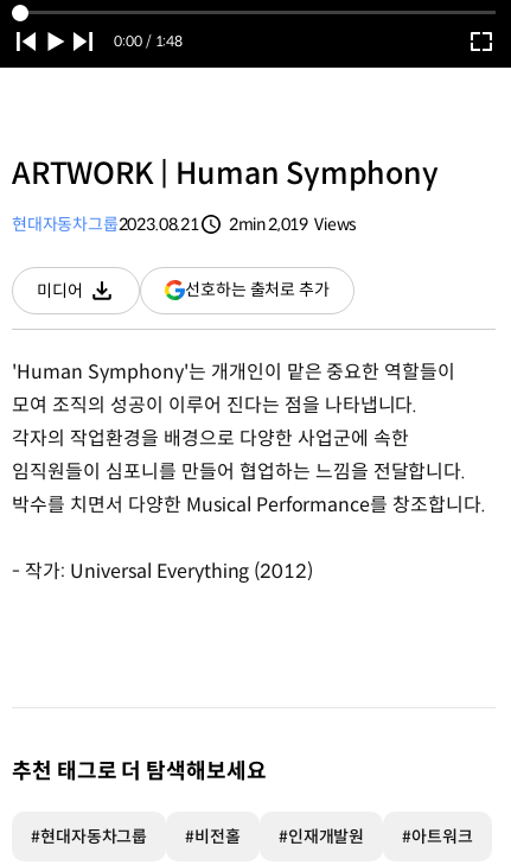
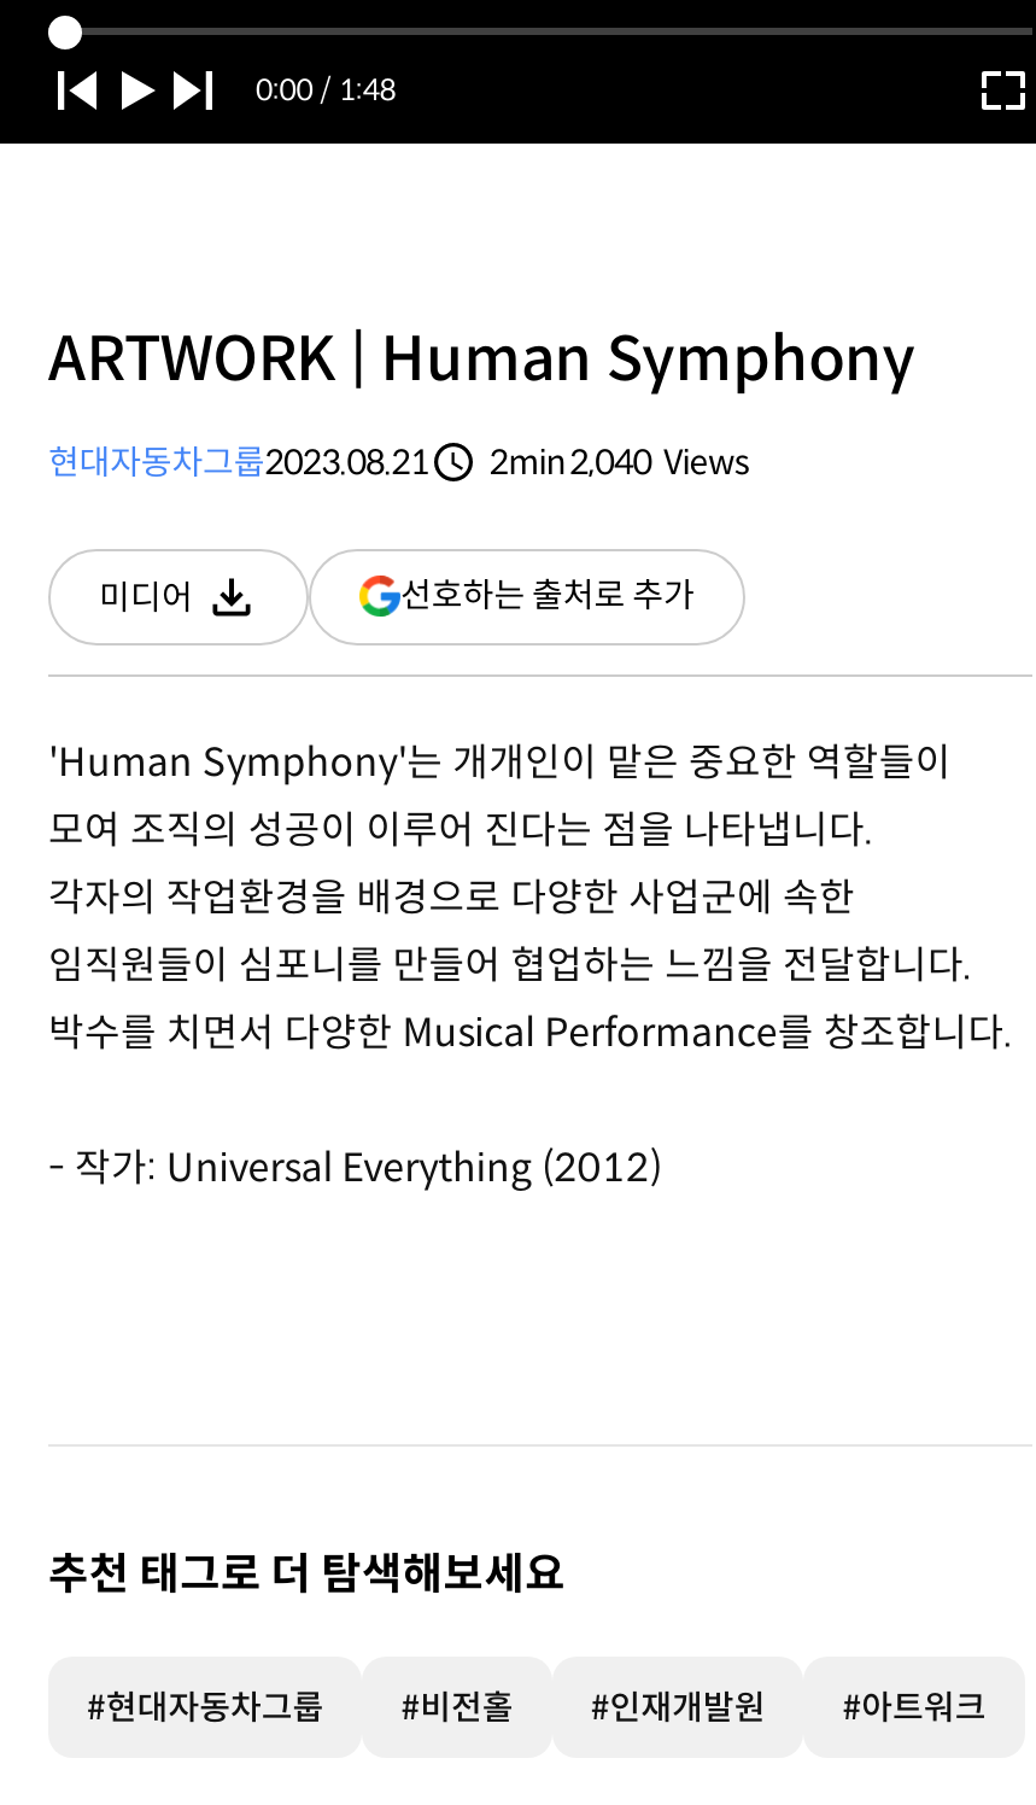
- 현대자동차그룹2023.08.21 2min 2,019 Views
+ 현대자동차그룹2023.08.21 2min 2,040 Views
